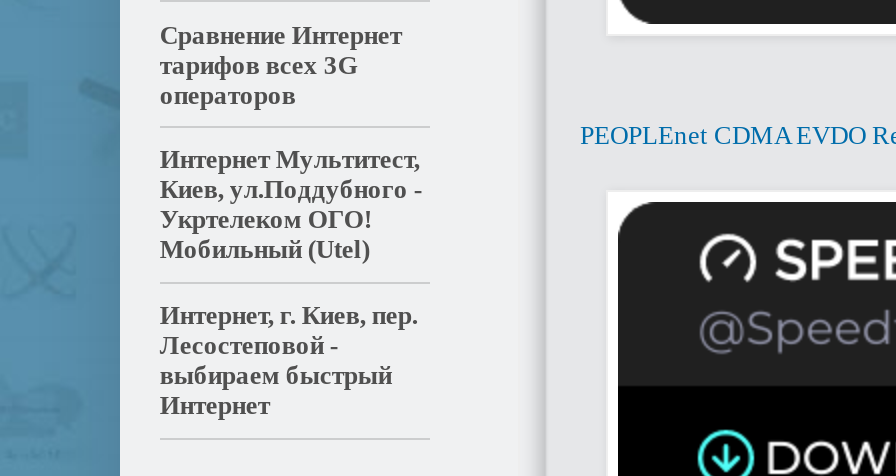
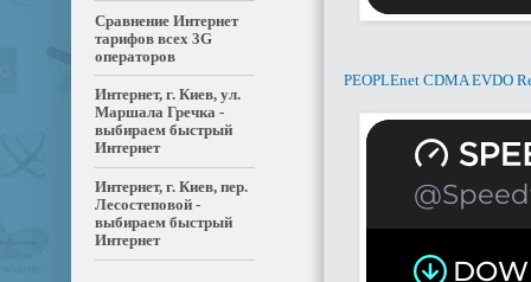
- Интернет Мультитест,
- Киев, ул.Поддубного -
- Укртелеком ОГО!
- Мобильный (Utel)
+ Интернет, г. Киев, ул.
+ Маршала Гречка -
+ выбираем быстрый
+ Интернет
